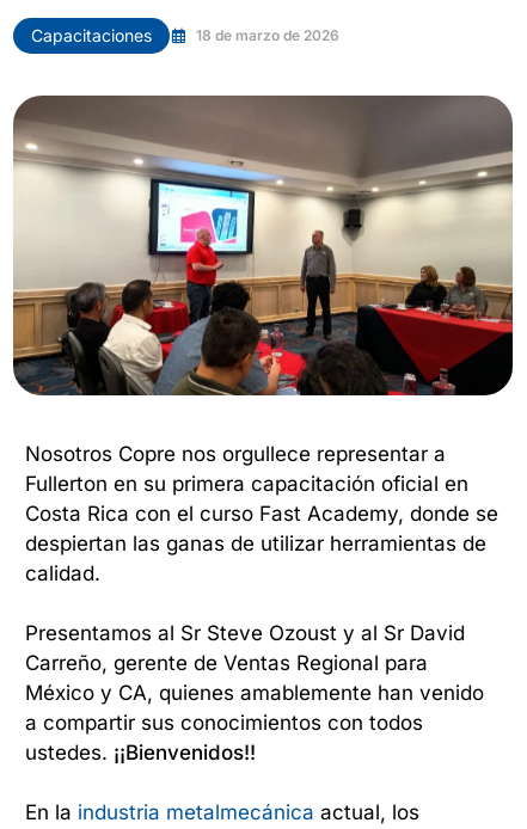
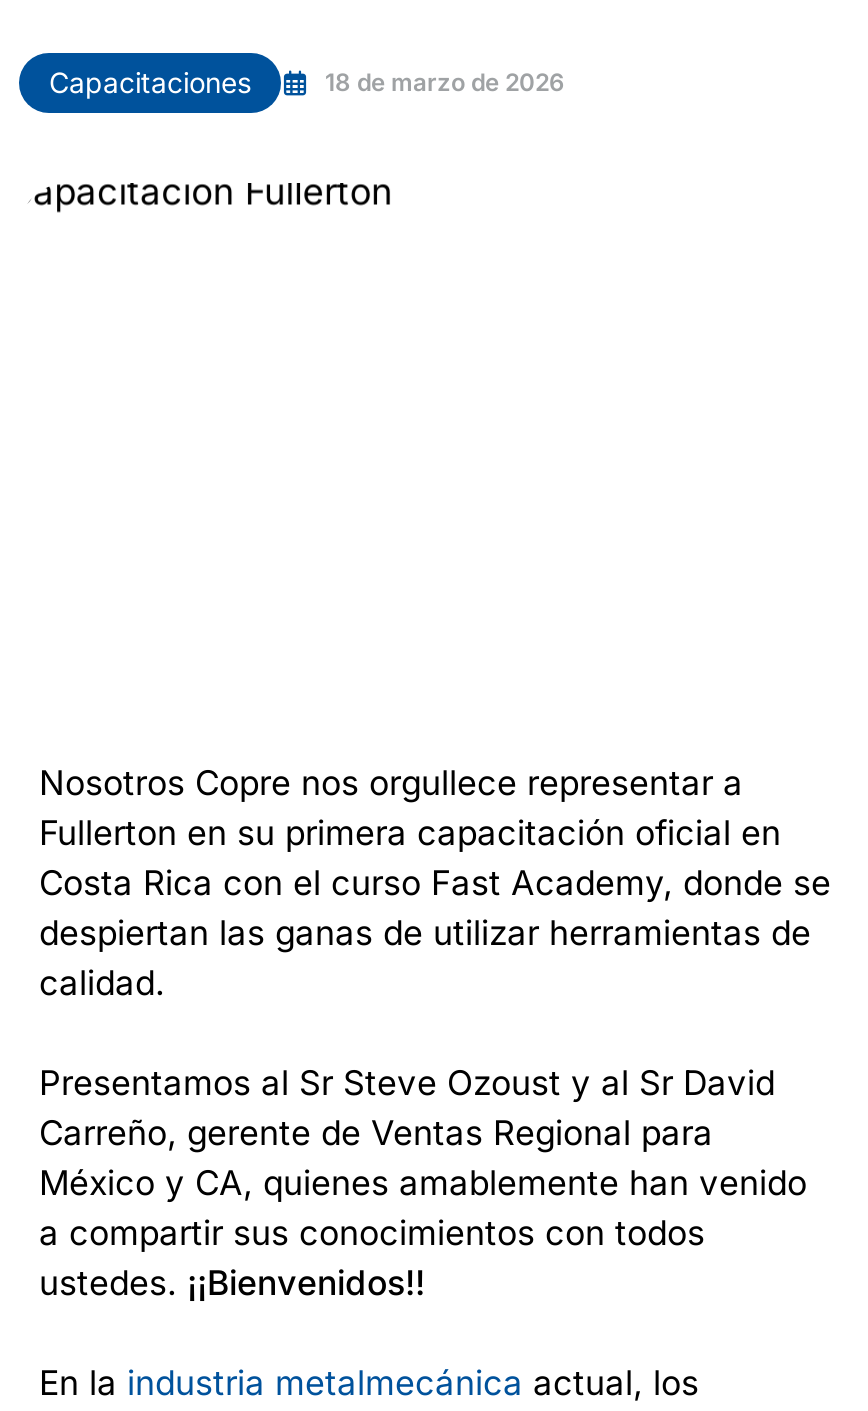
- [image]
